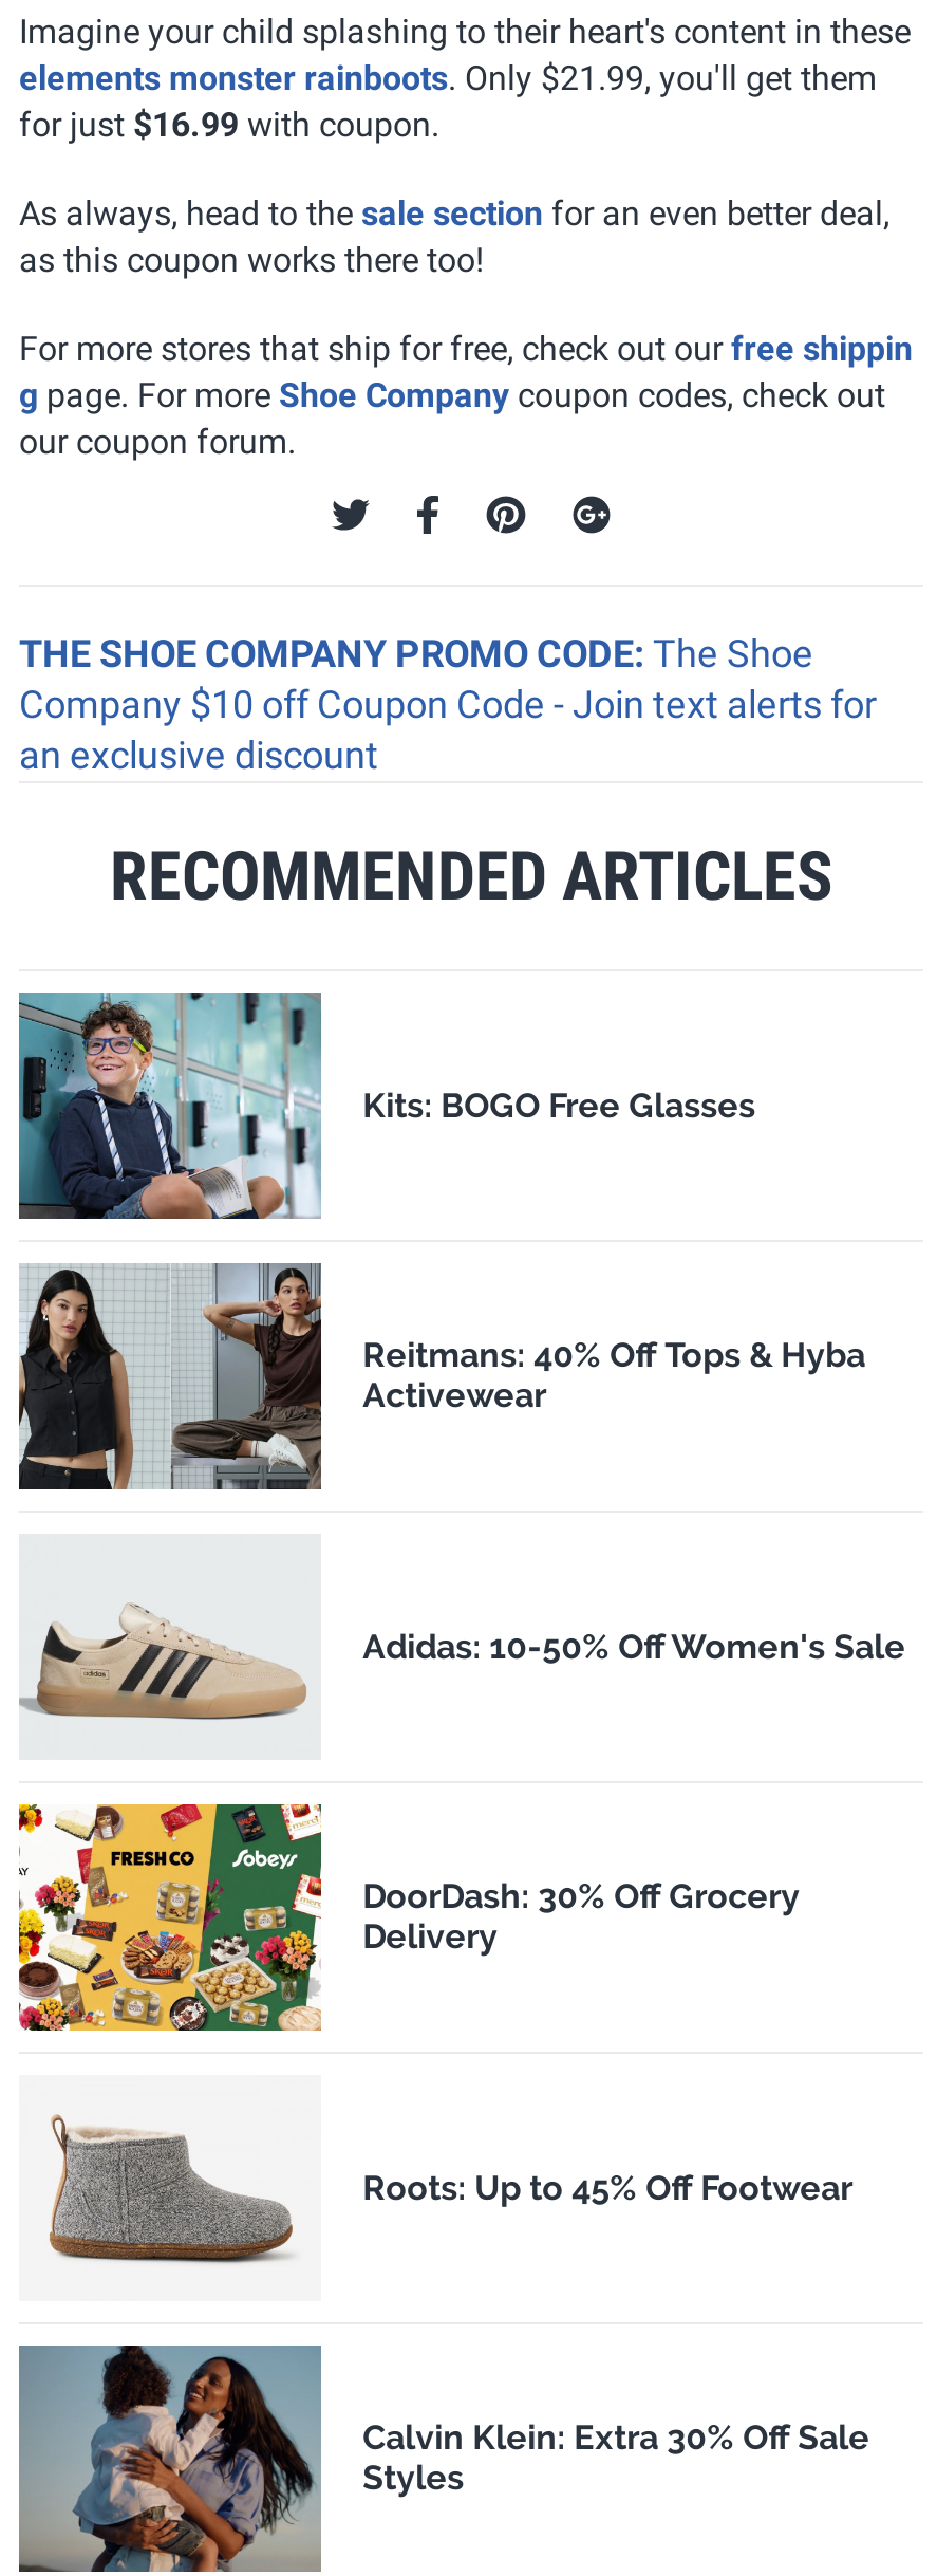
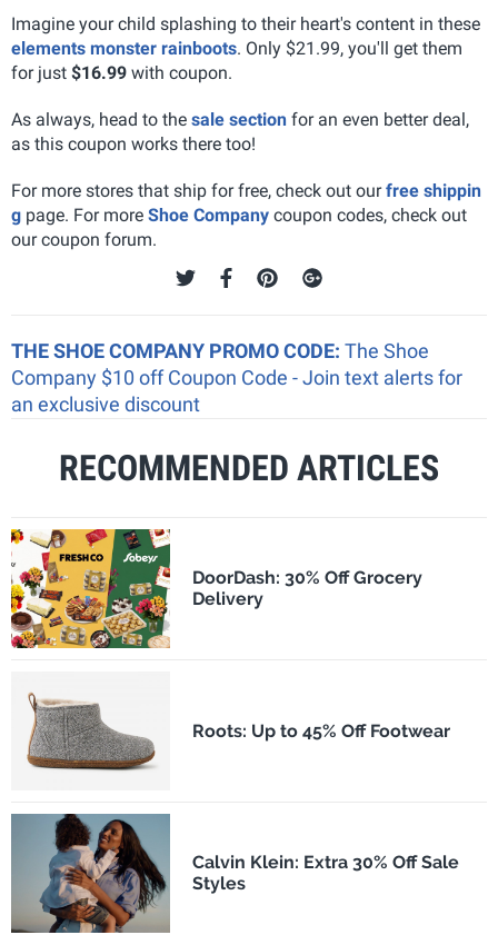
- [image]
- Kits: BOGO Free Glasses

- [image]
- Reitmans: 40% Off Tops & Hyba
- Activewear

- [image]
- Adidas: 10-50% Off Women's Sale
